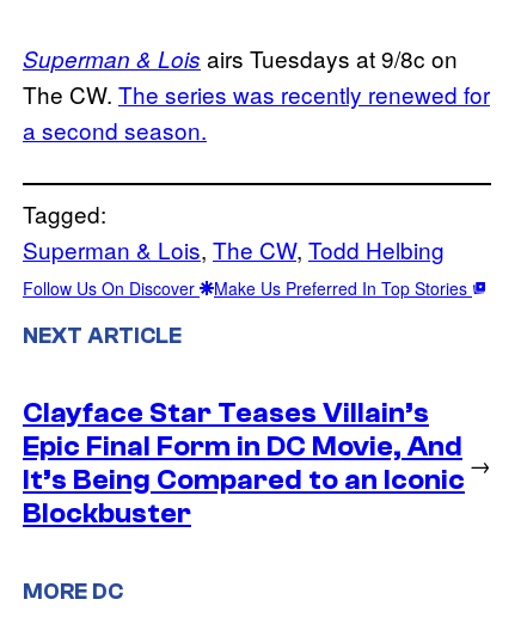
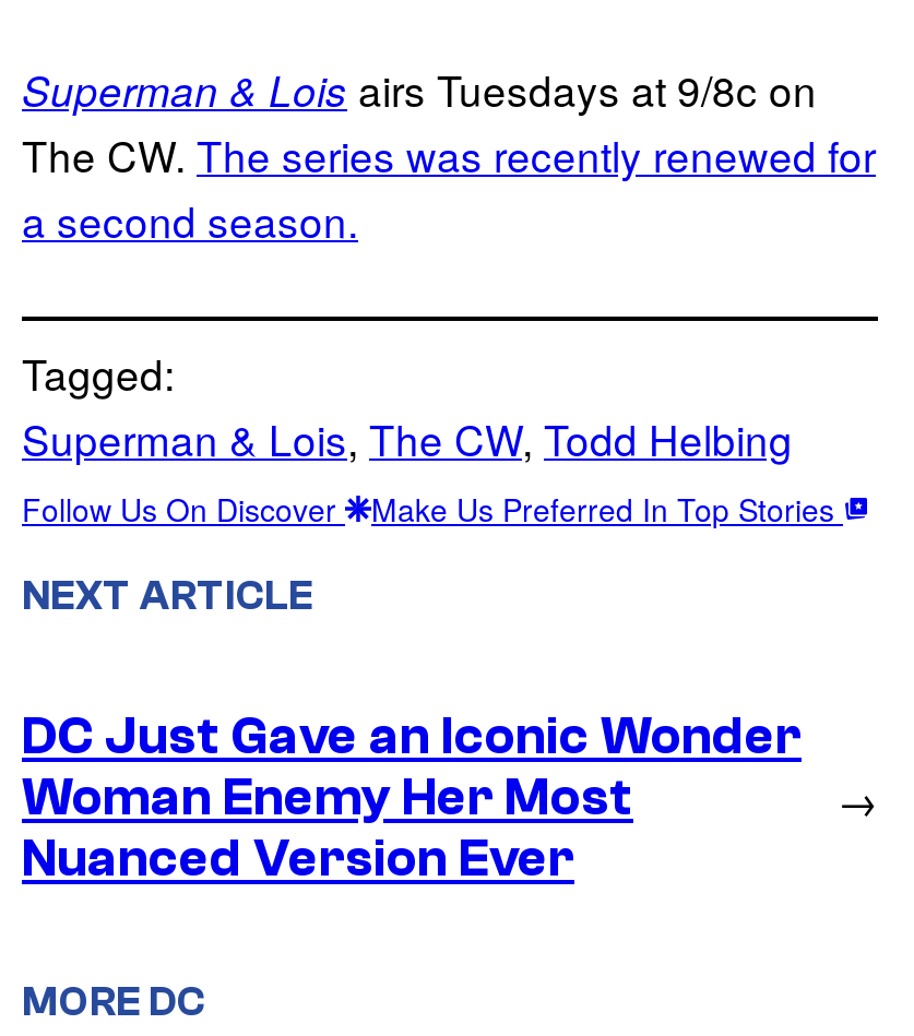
- Clayface Star Teases Villain’s
- Epic Final Form in DC Movie, And
- It’s Being Compared to an Iconic
- Blockbuster
+ DC Just Gave an Iconic Wonder
+ Woman Enemy Her Most
+ Nuanced Version Ever
